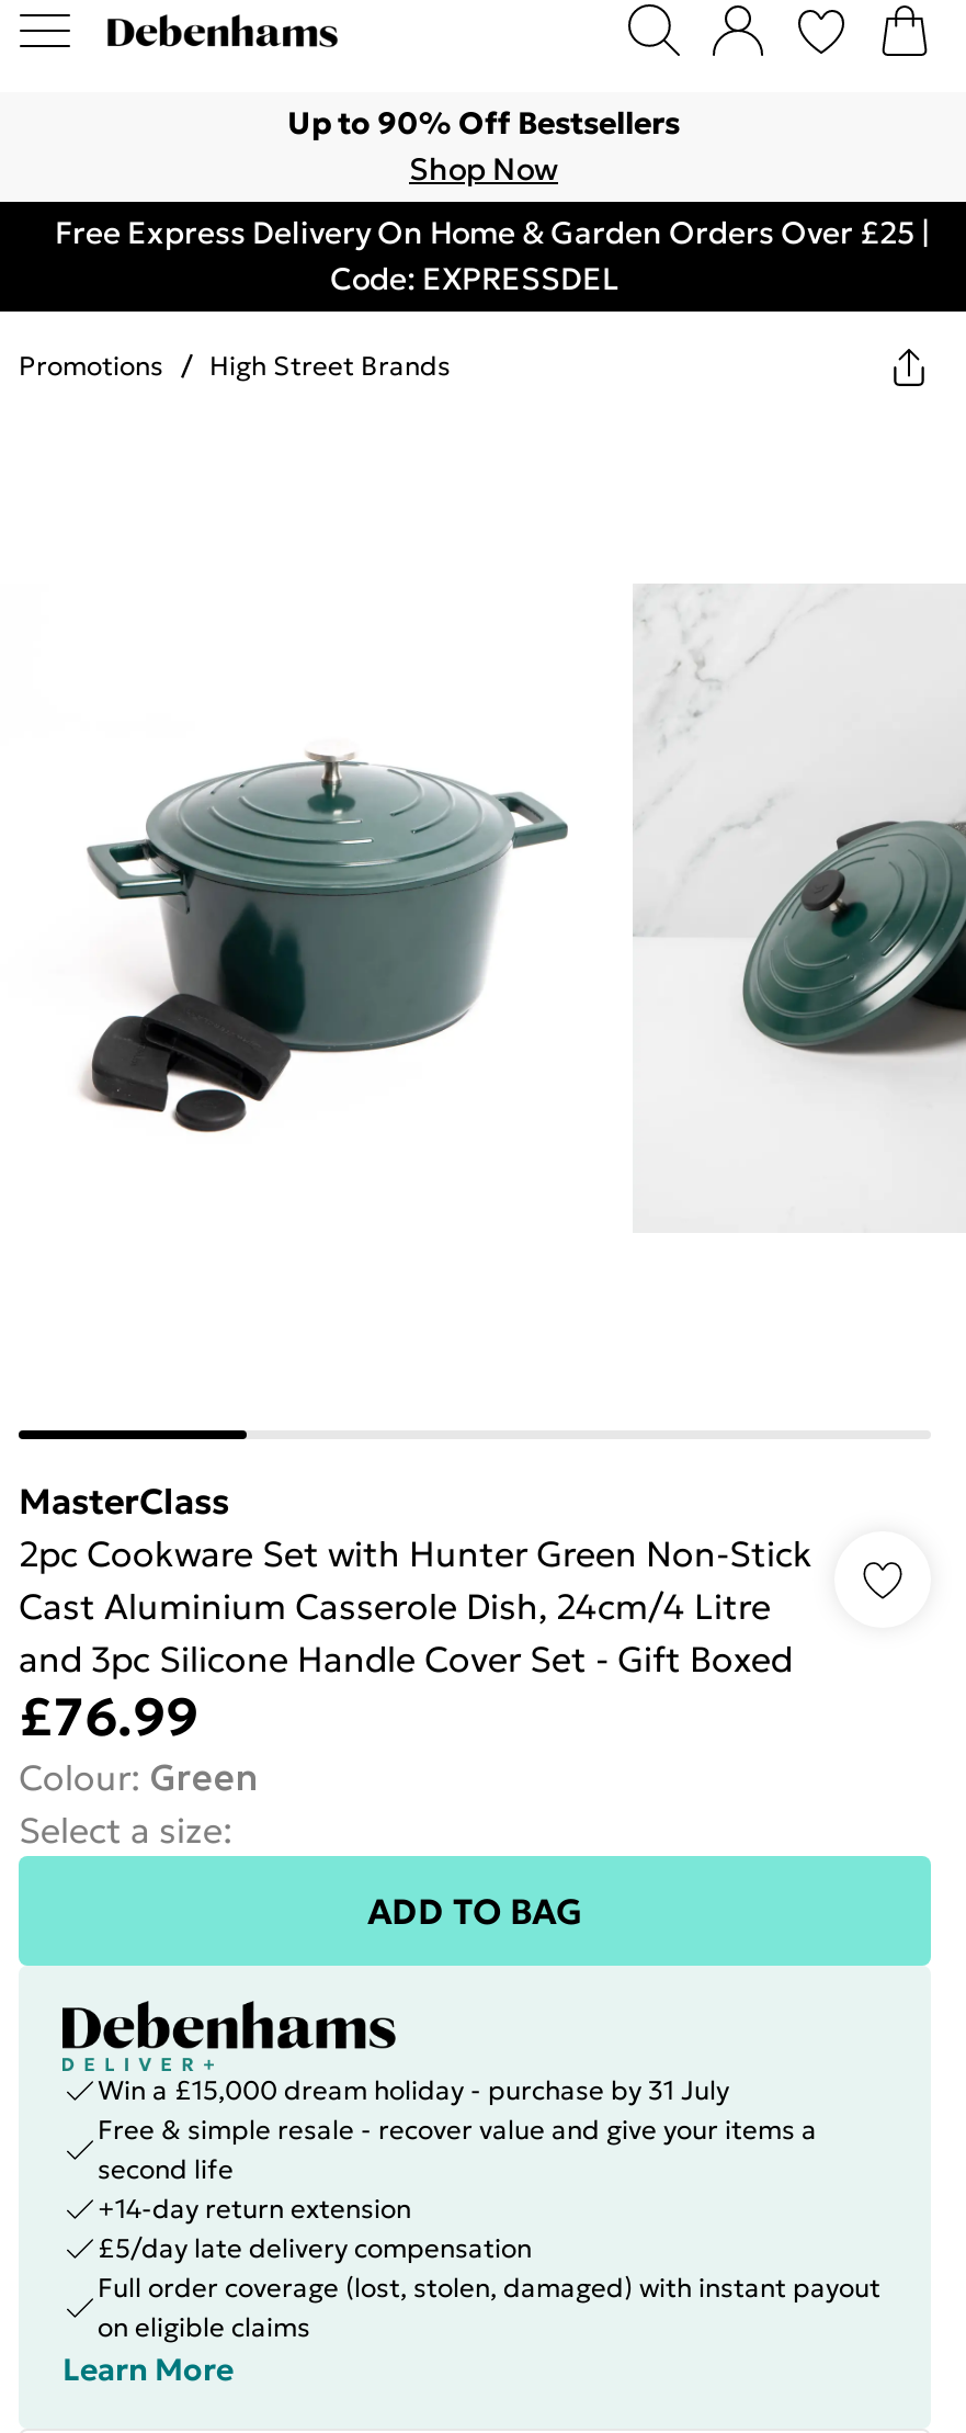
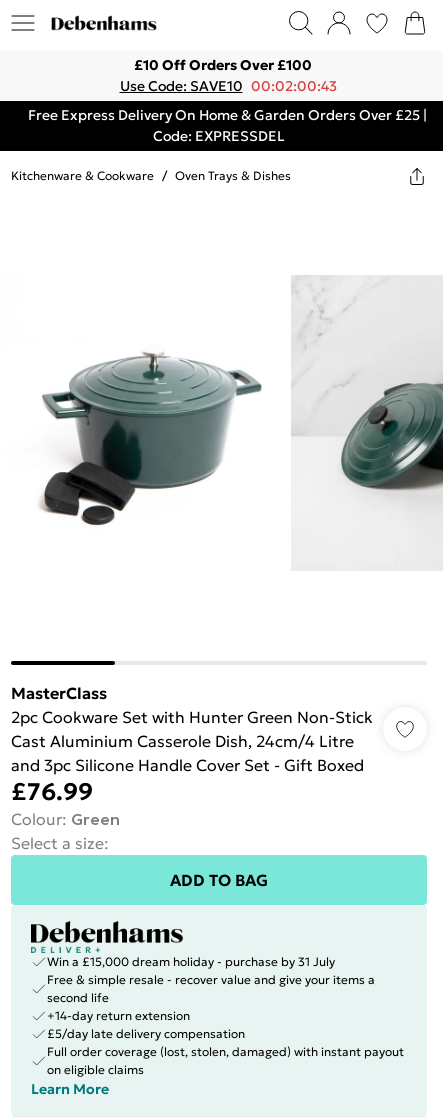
- Up to 90% Off Bestsellers
- Shop Now
+ £10 Off Orders Over £100
+ Use Code: SAVE10 00:02:00:43

- Promotions / High Street Brands
+ Kitchenware & Cookware / Oven Trays & Dishes
